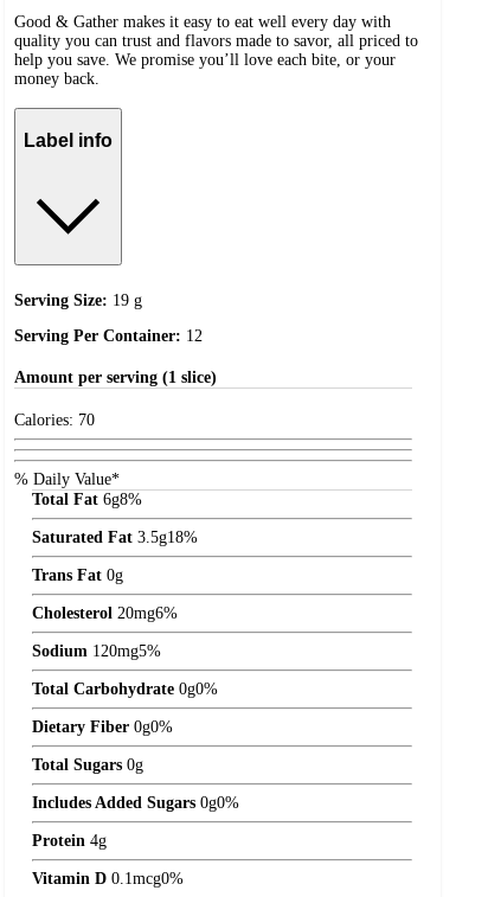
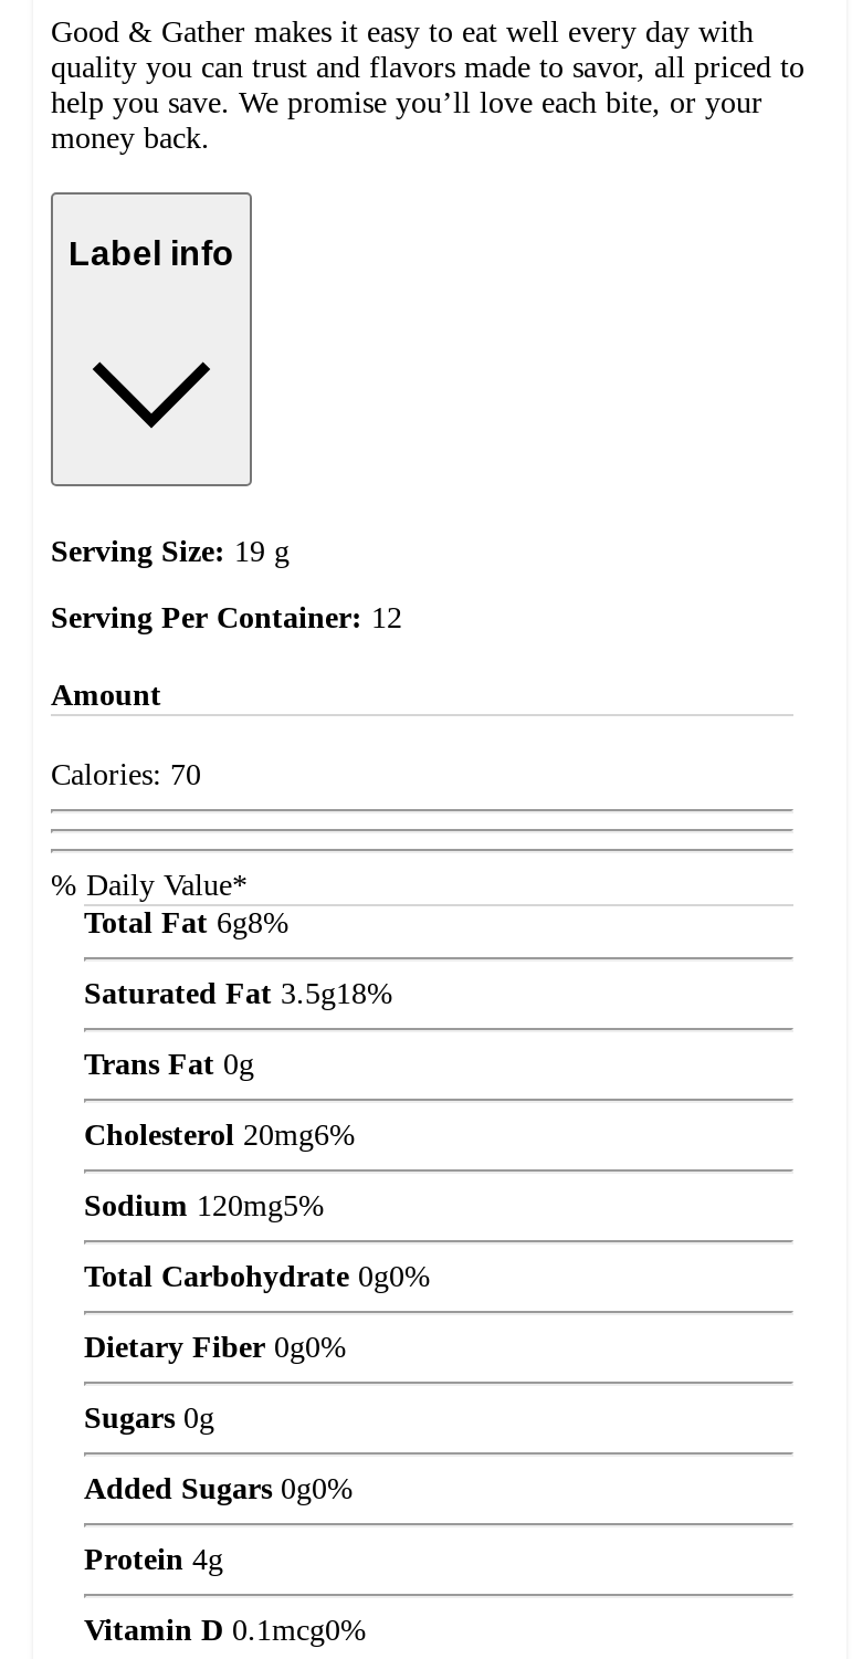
- Amount per serving (1 slice)
+ Amount

- Total Sugars 0g
+ Sugars 0g

- Includes Added Sugars 0g0%
+ Added Sugars 0g0%
